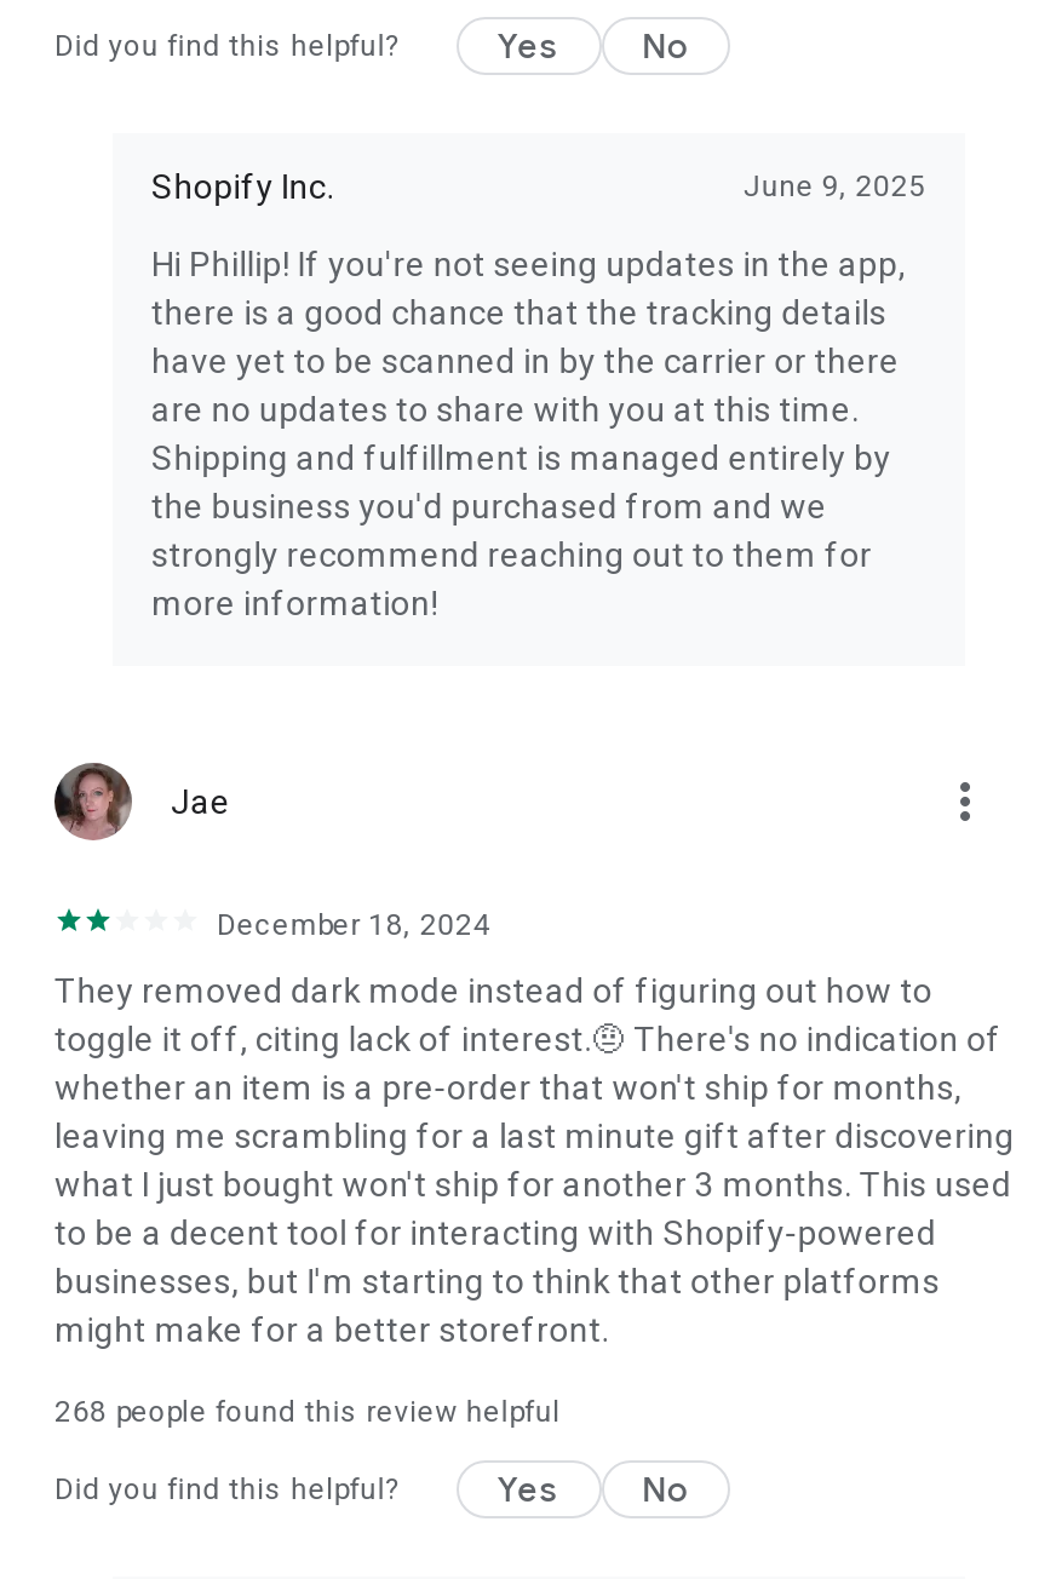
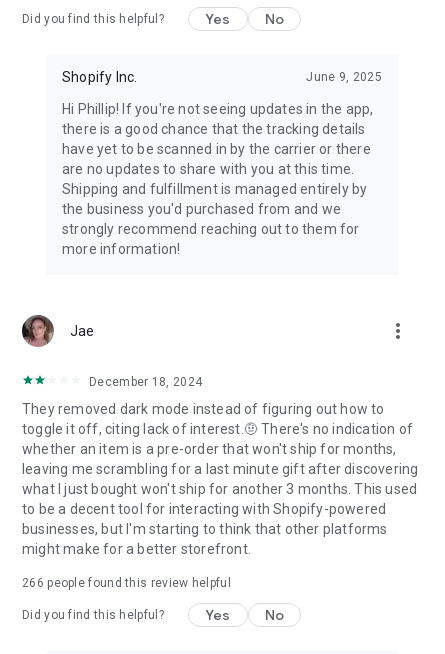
- 268 people found this review helpful
+ 266 people found this review helpful
